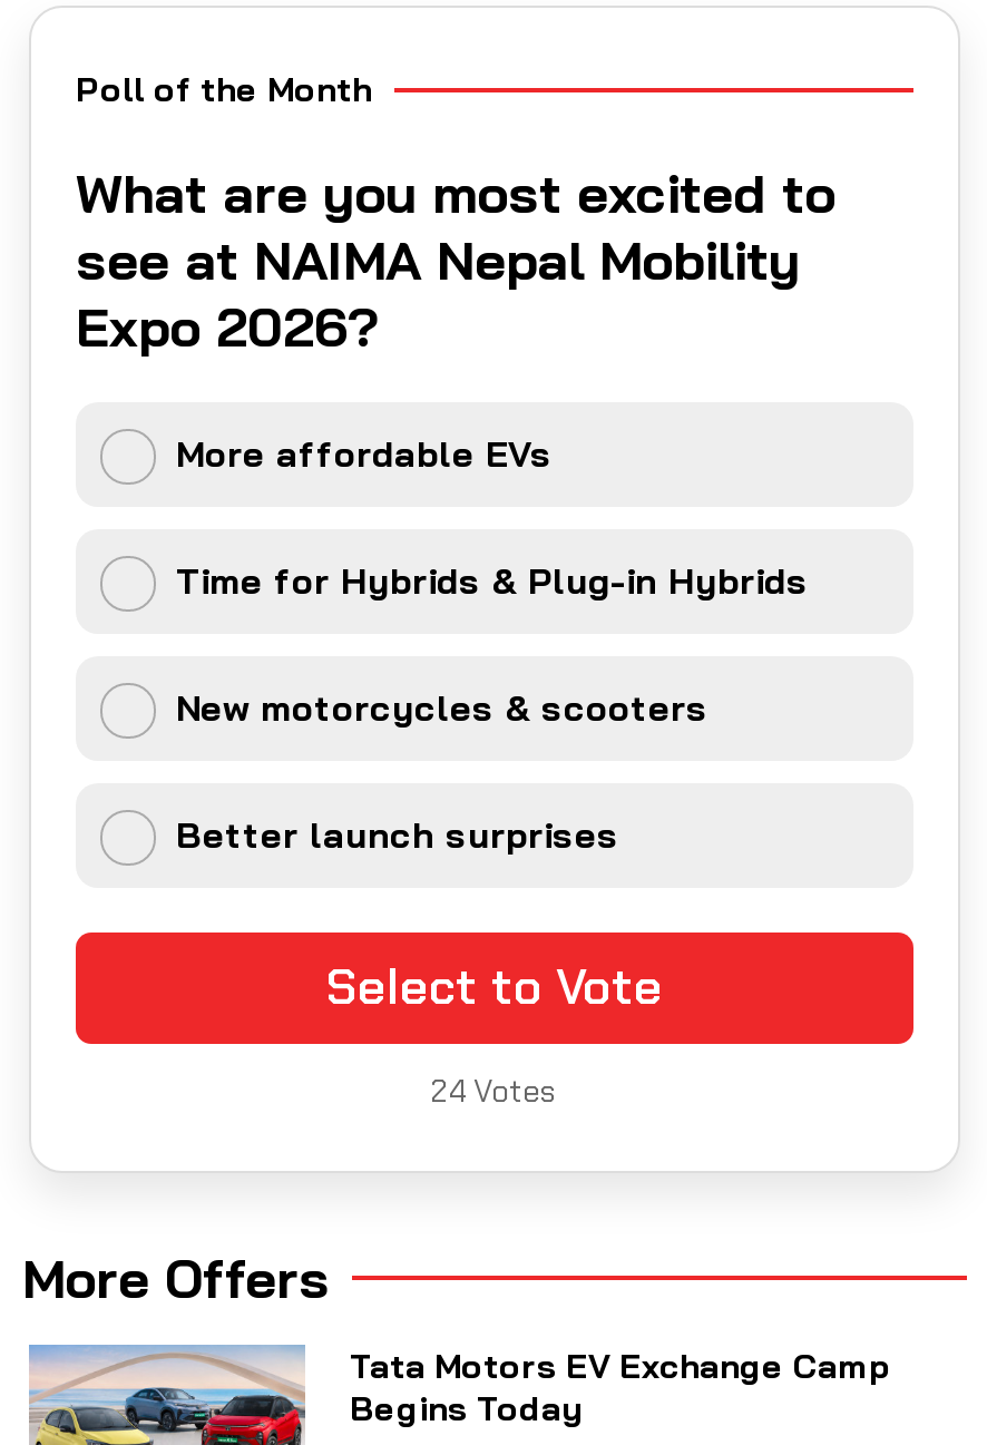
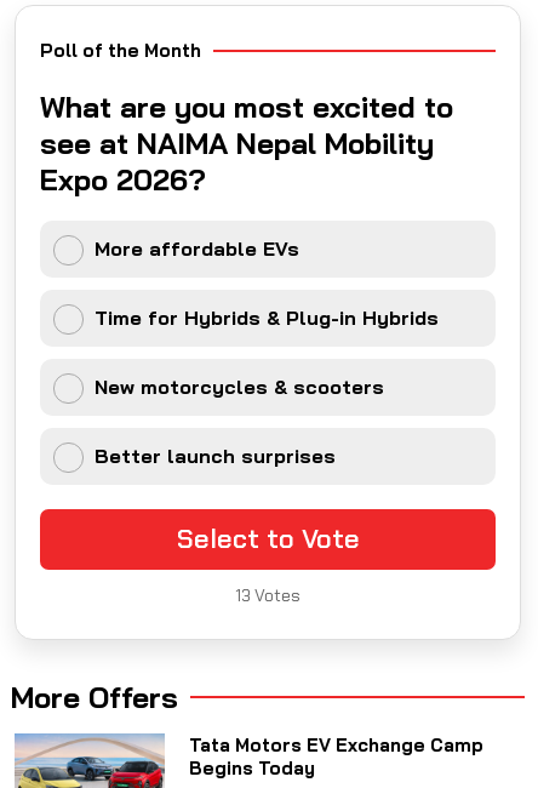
- 24 Votes
+ 13 Votes
